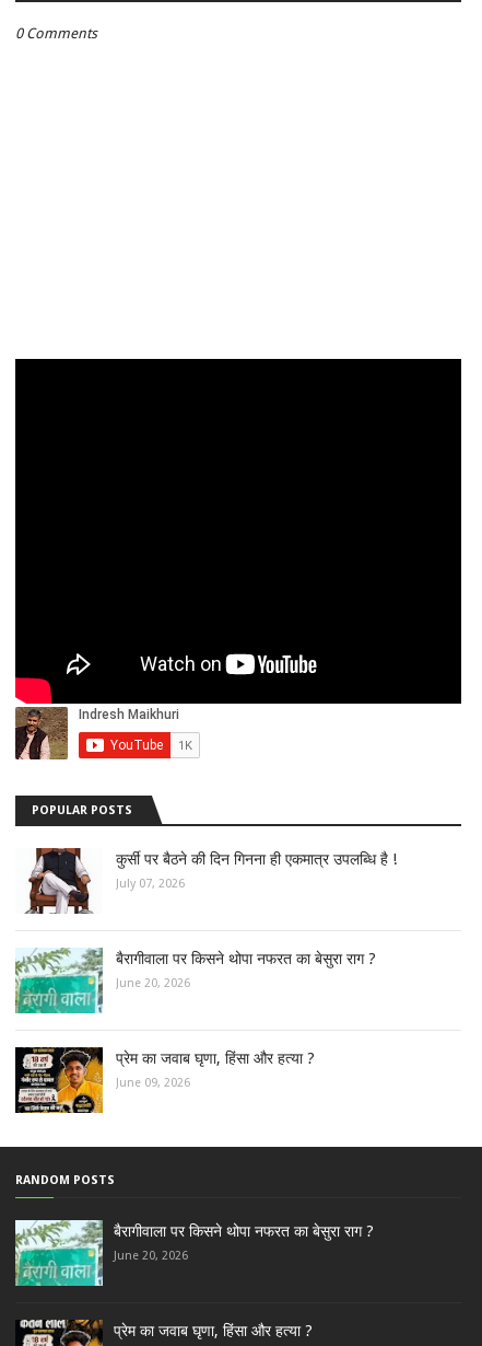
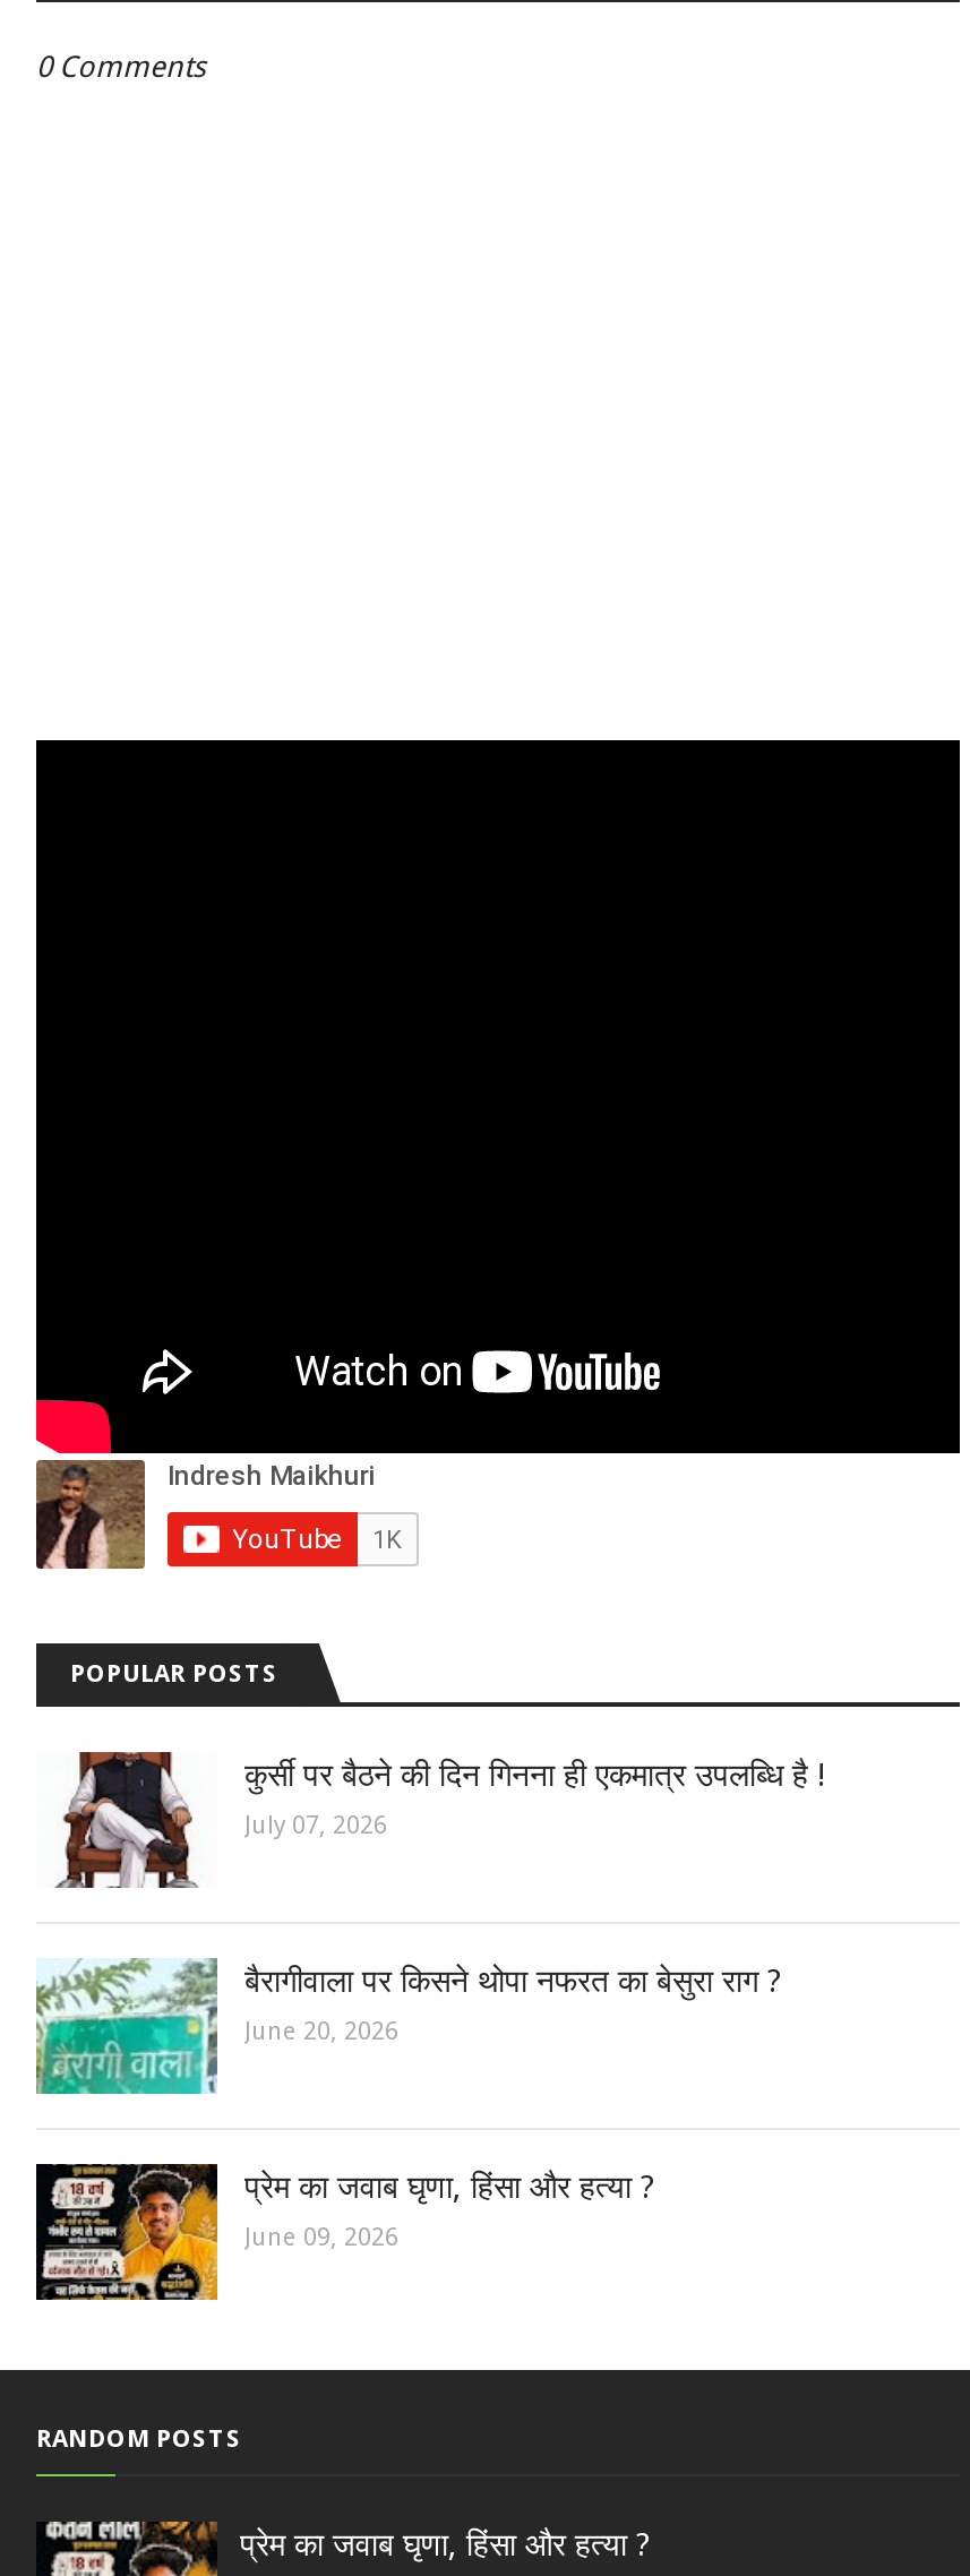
- [image]
- बैरागीवाला पर किसने थोपा नफरत का बेसुरा राग ?
- June 20, 2026
